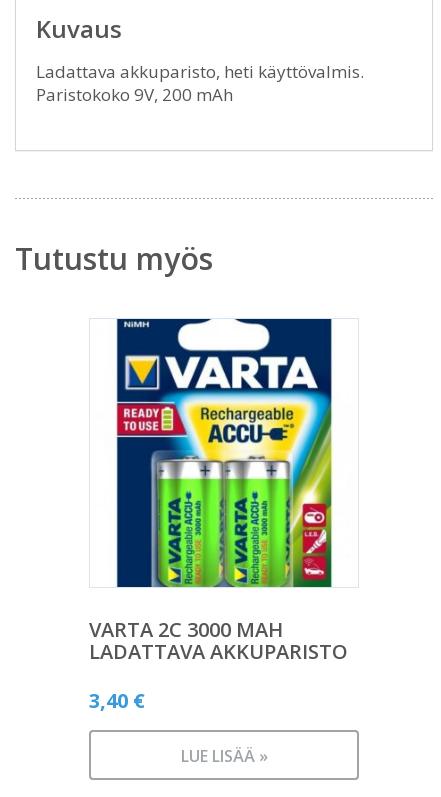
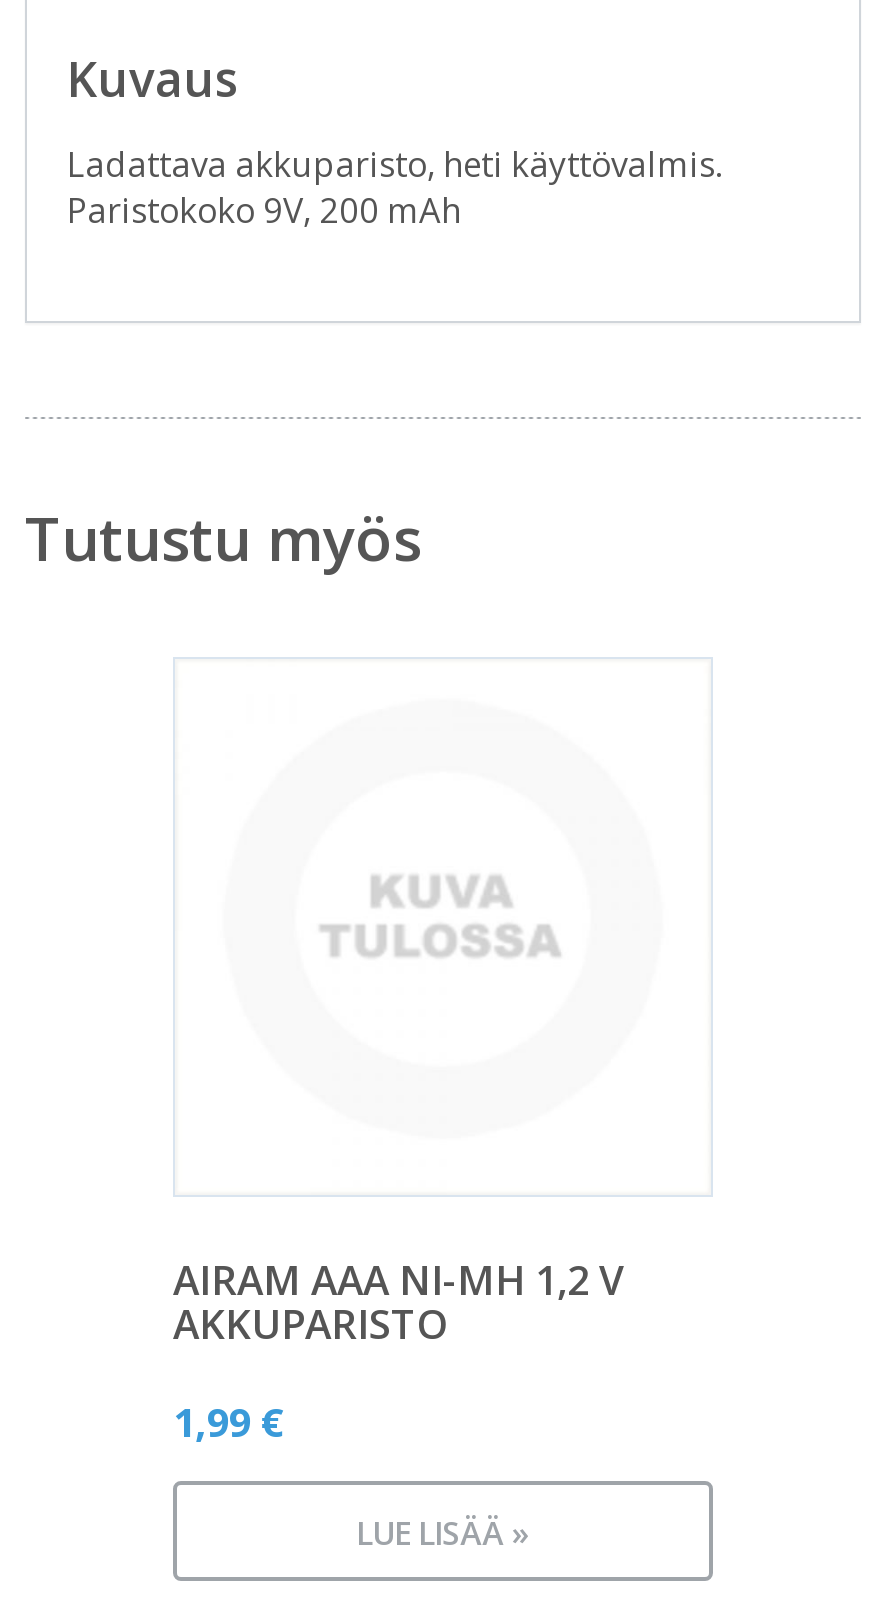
- [image]

- VARTA 2C 3000 MAH
- LADATTAVA AKKUPARISTO
+ AIRAM AAA NI-MH 1,2 V
+ AKKUPARISTO

- 3,40 €
+ 1,99 €
